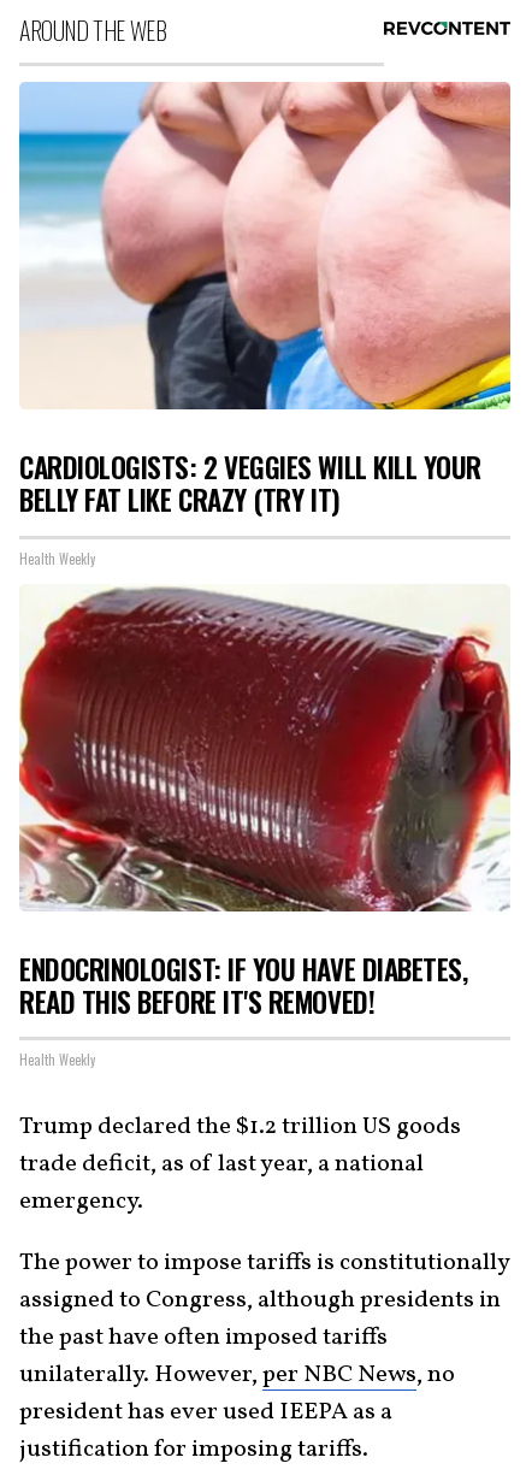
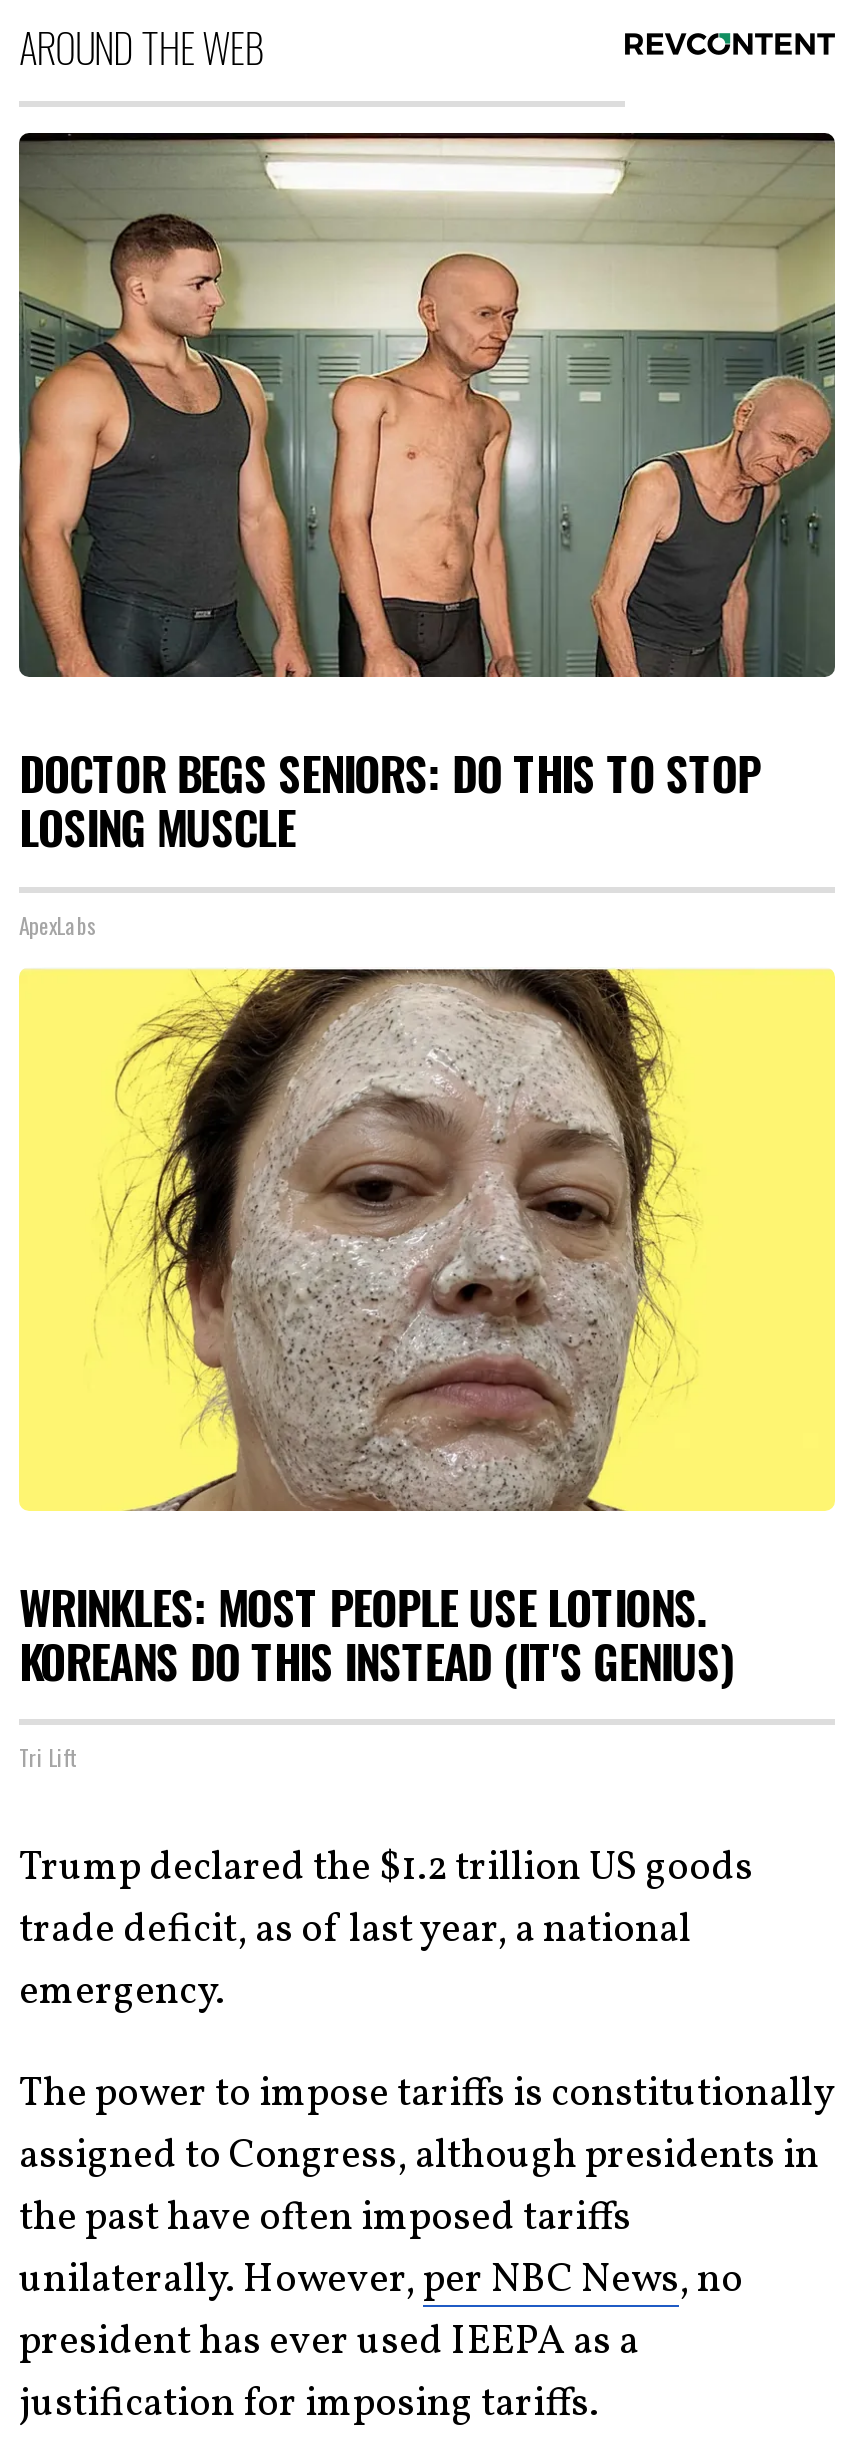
- [image]
- CARDIOLOGISTS: 2 VEGGIES WILL KILL YOUR
- BELLY FAT LIKE CRAZY (TRY IT)
+ [image]
+ DOCTOR BEGS SENIORS: DO THIS TO STOP
+ LOSING MUSCLE

- Health Weekly
+ ApexLabs

- [image]
- ENDOCRINOLOGIST: IF YOU HAVE DIABETES,
- READ THIS BEFORE IT'S REMOVED!
+ [image]
+ WRINKLES: MOST PEOPLE USE LOTIONS.
+ KOREANS DO THIS INSTEAD (IT'S GENIUS)

- Health Weekly
+ Tri Lift
